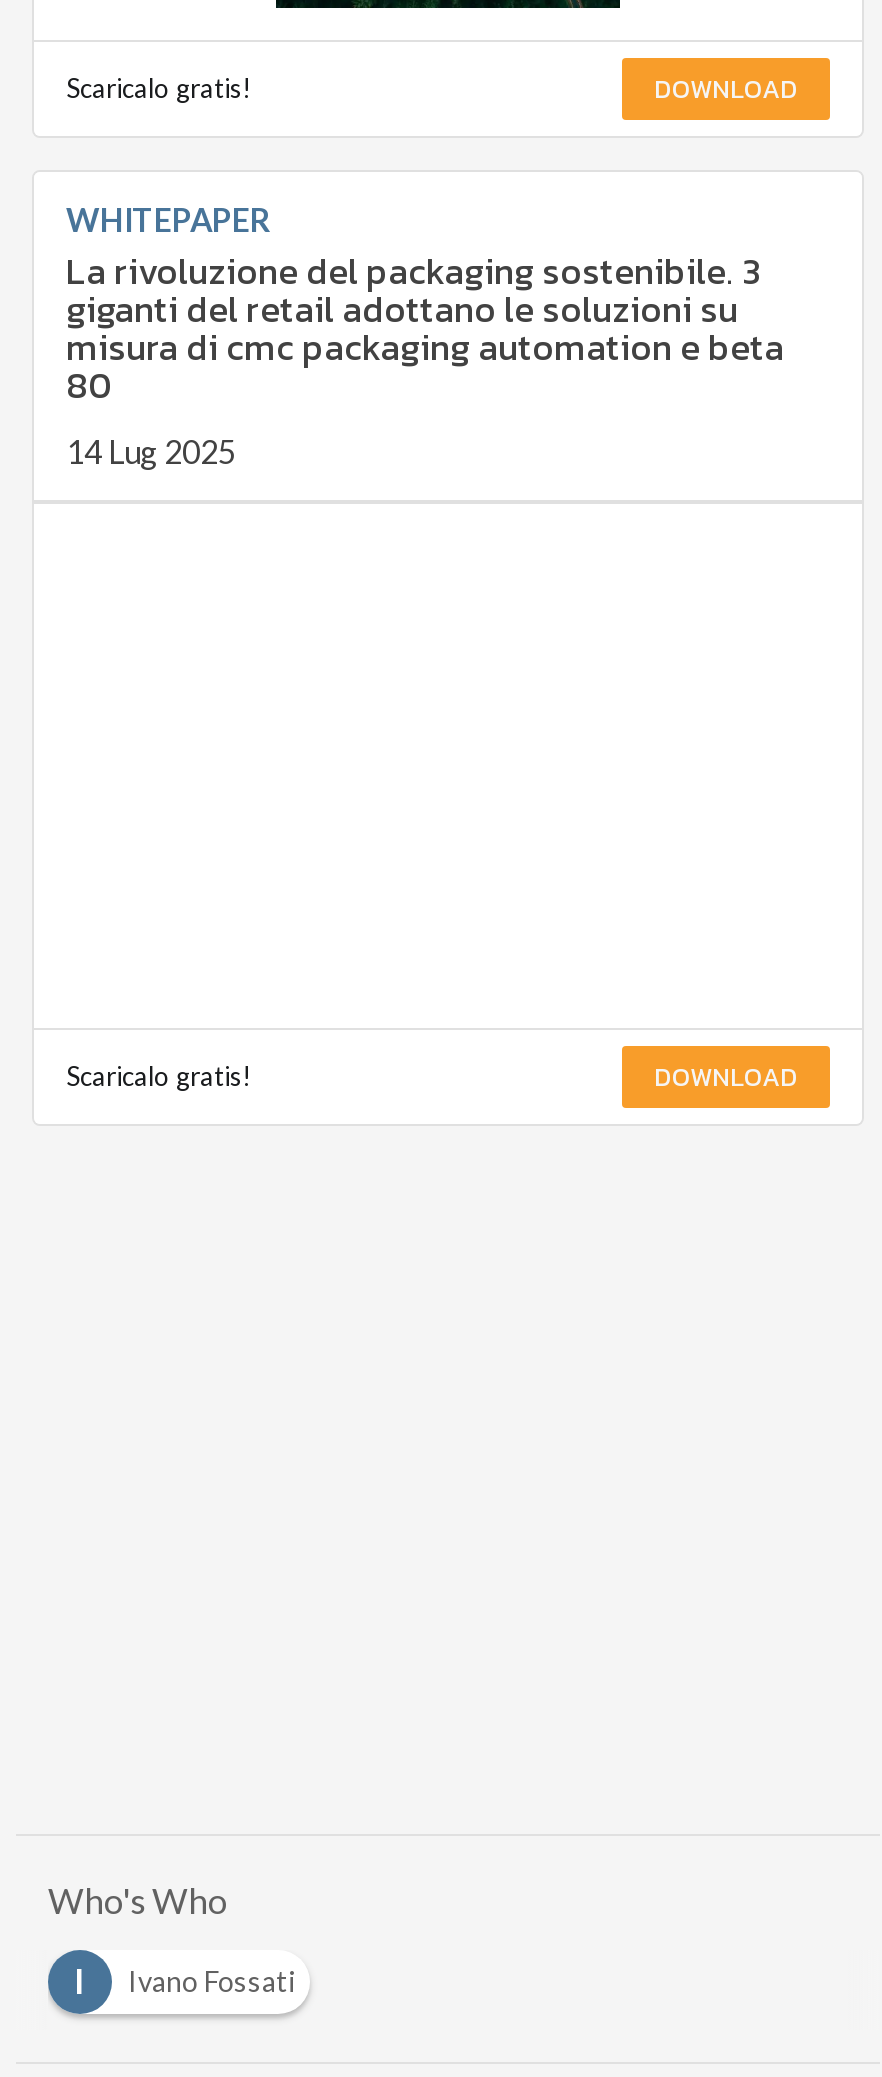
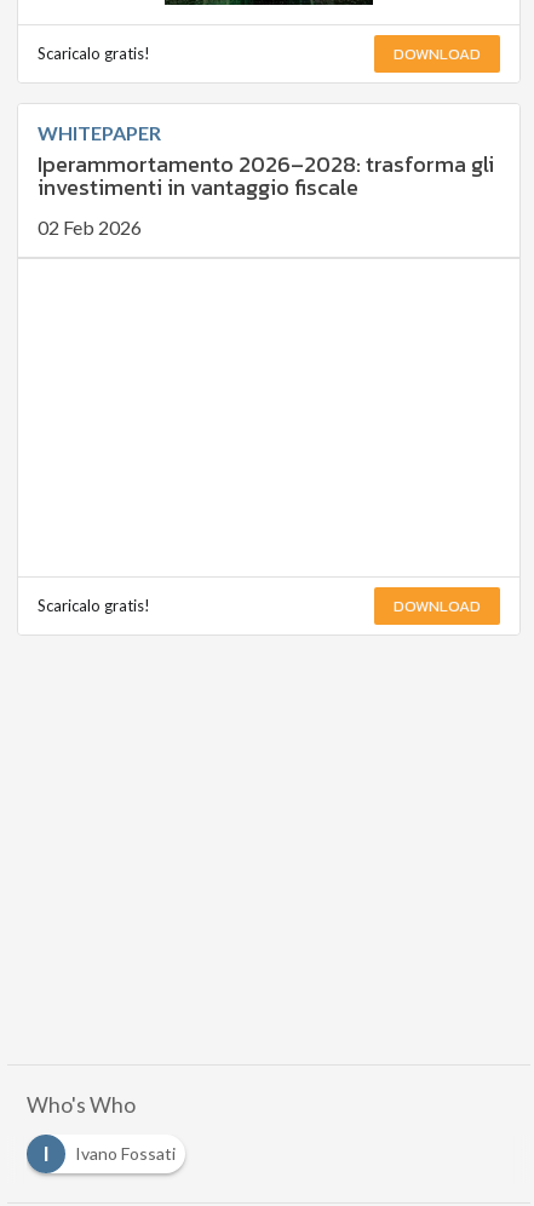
- La rivoluzione del packaging sostenibile. 3
- giganti del retail adottano le soluzioni su
- misura di cmc packaging automation e beta
- 80
- 14 Lug 2025
+ Iperammortamento 2026–2028: trasforma gli
+ investimenti in vantaggio fiscale
+ 02 Feb 2026
